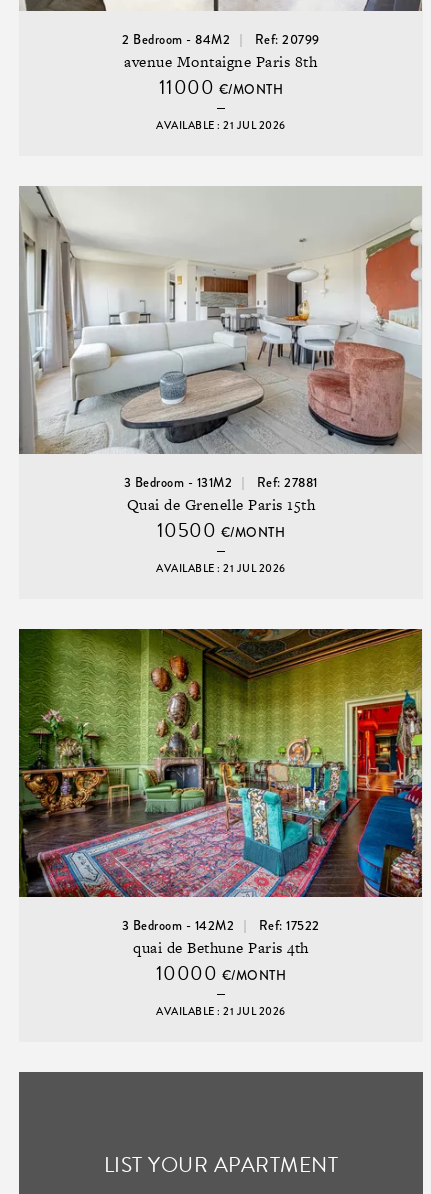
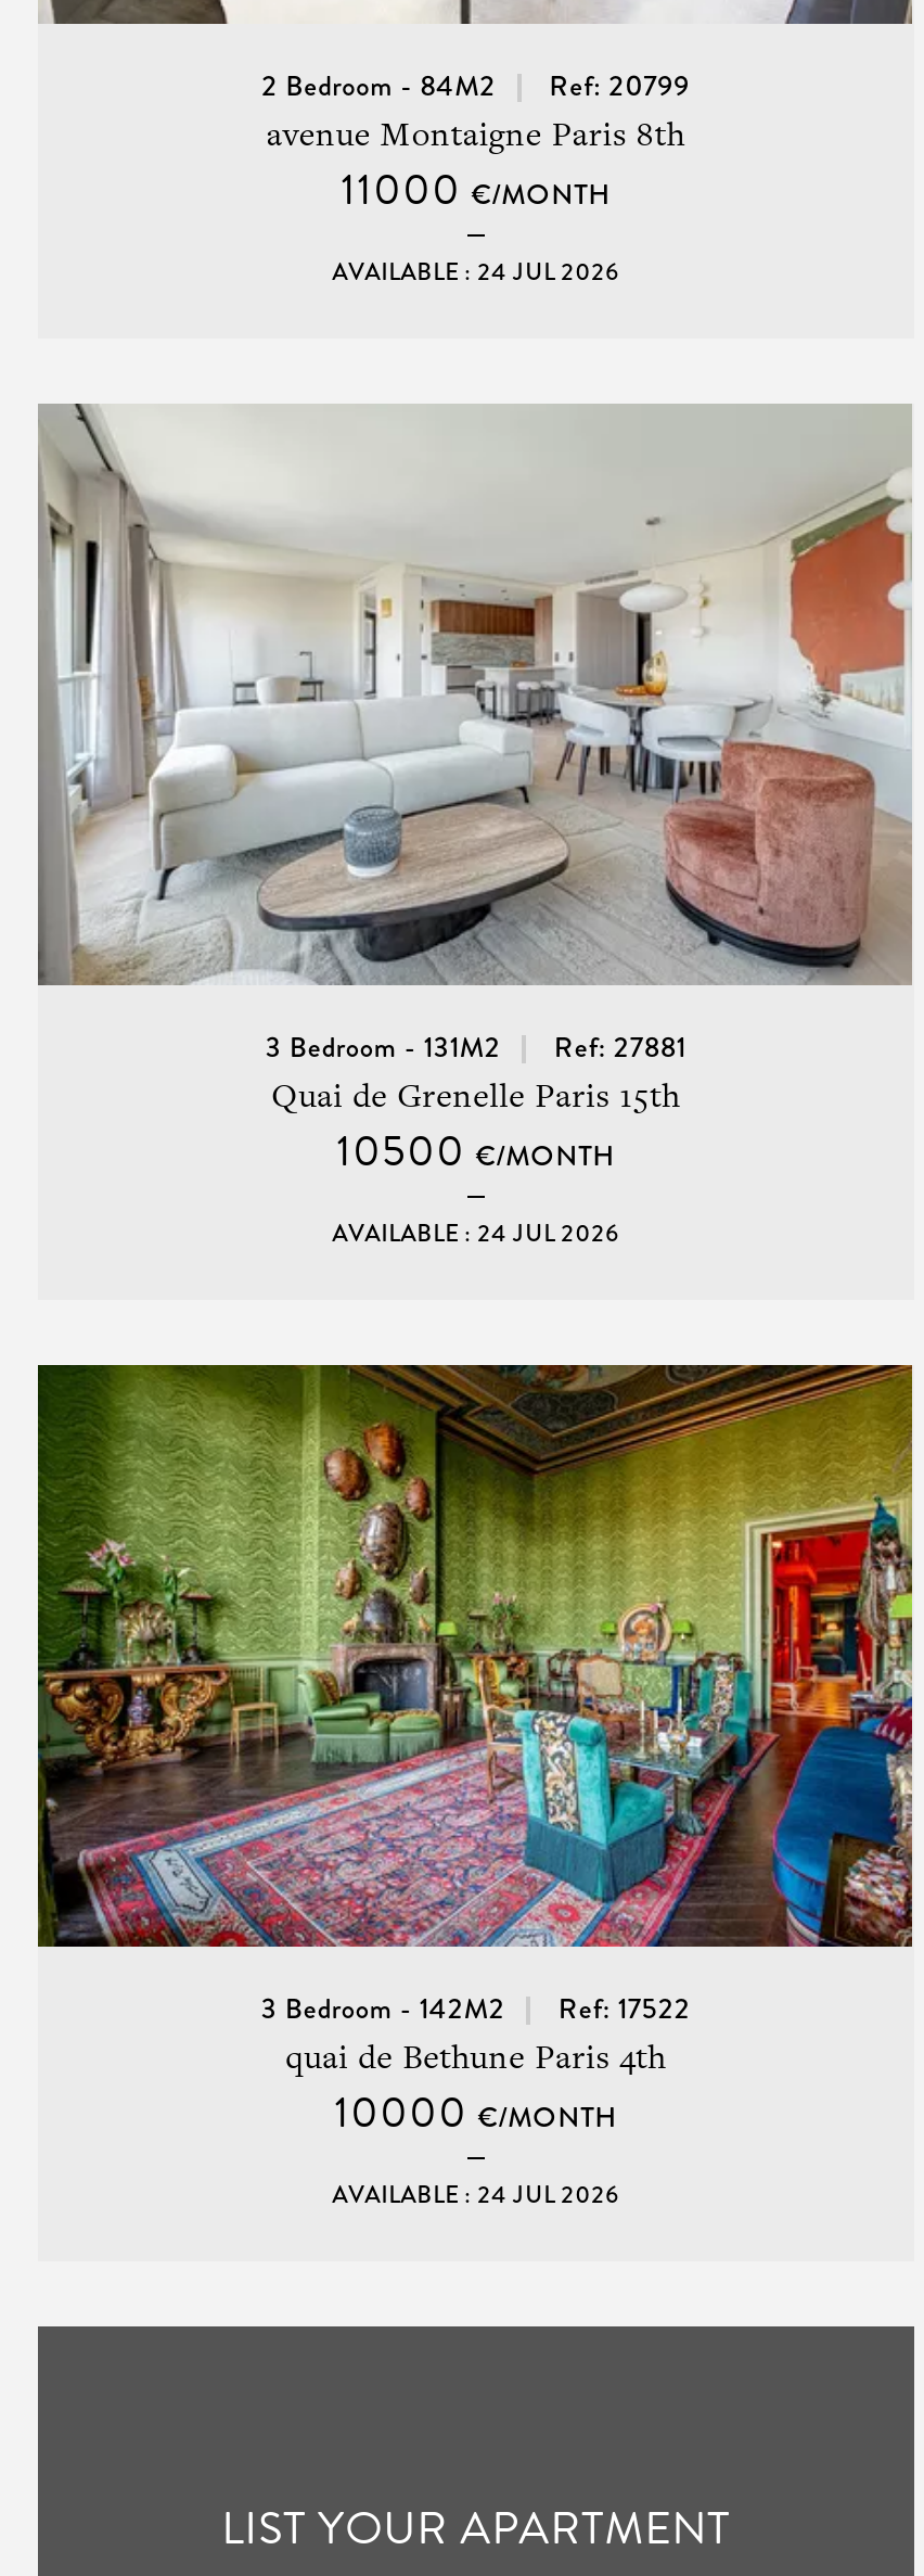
- AVAILABLE : 21 JUL 2026
+ AVAILABLE : 24 JUL 2026

- AVAILABLE : 21 JUL 2026
+ AVAILABLE : 24 JUL 2026

- AVAILABLE : 21 JUL 2026
+ AVAILABLE : 24 JUL 2026
